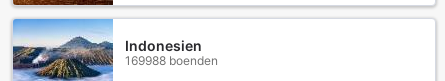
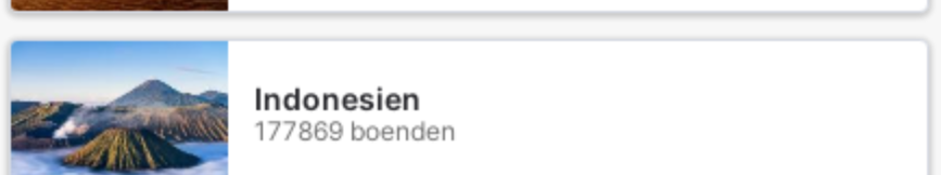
- 169988 boenden
+ 177869 boenden
